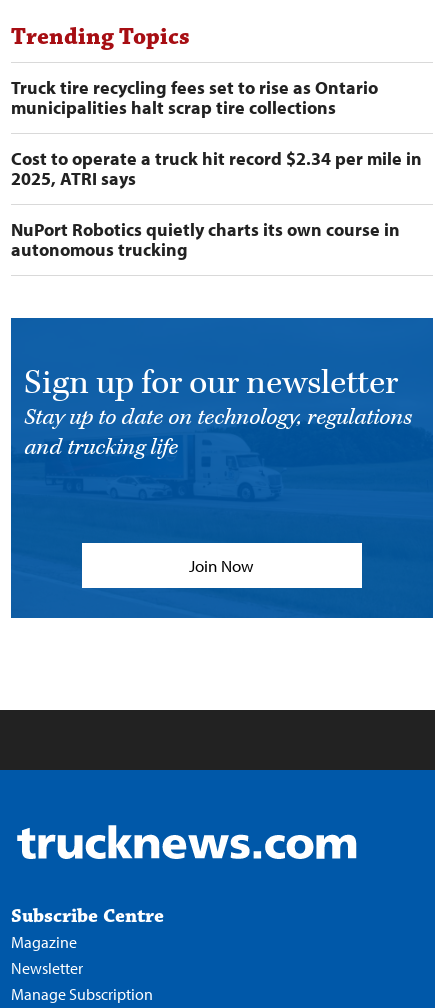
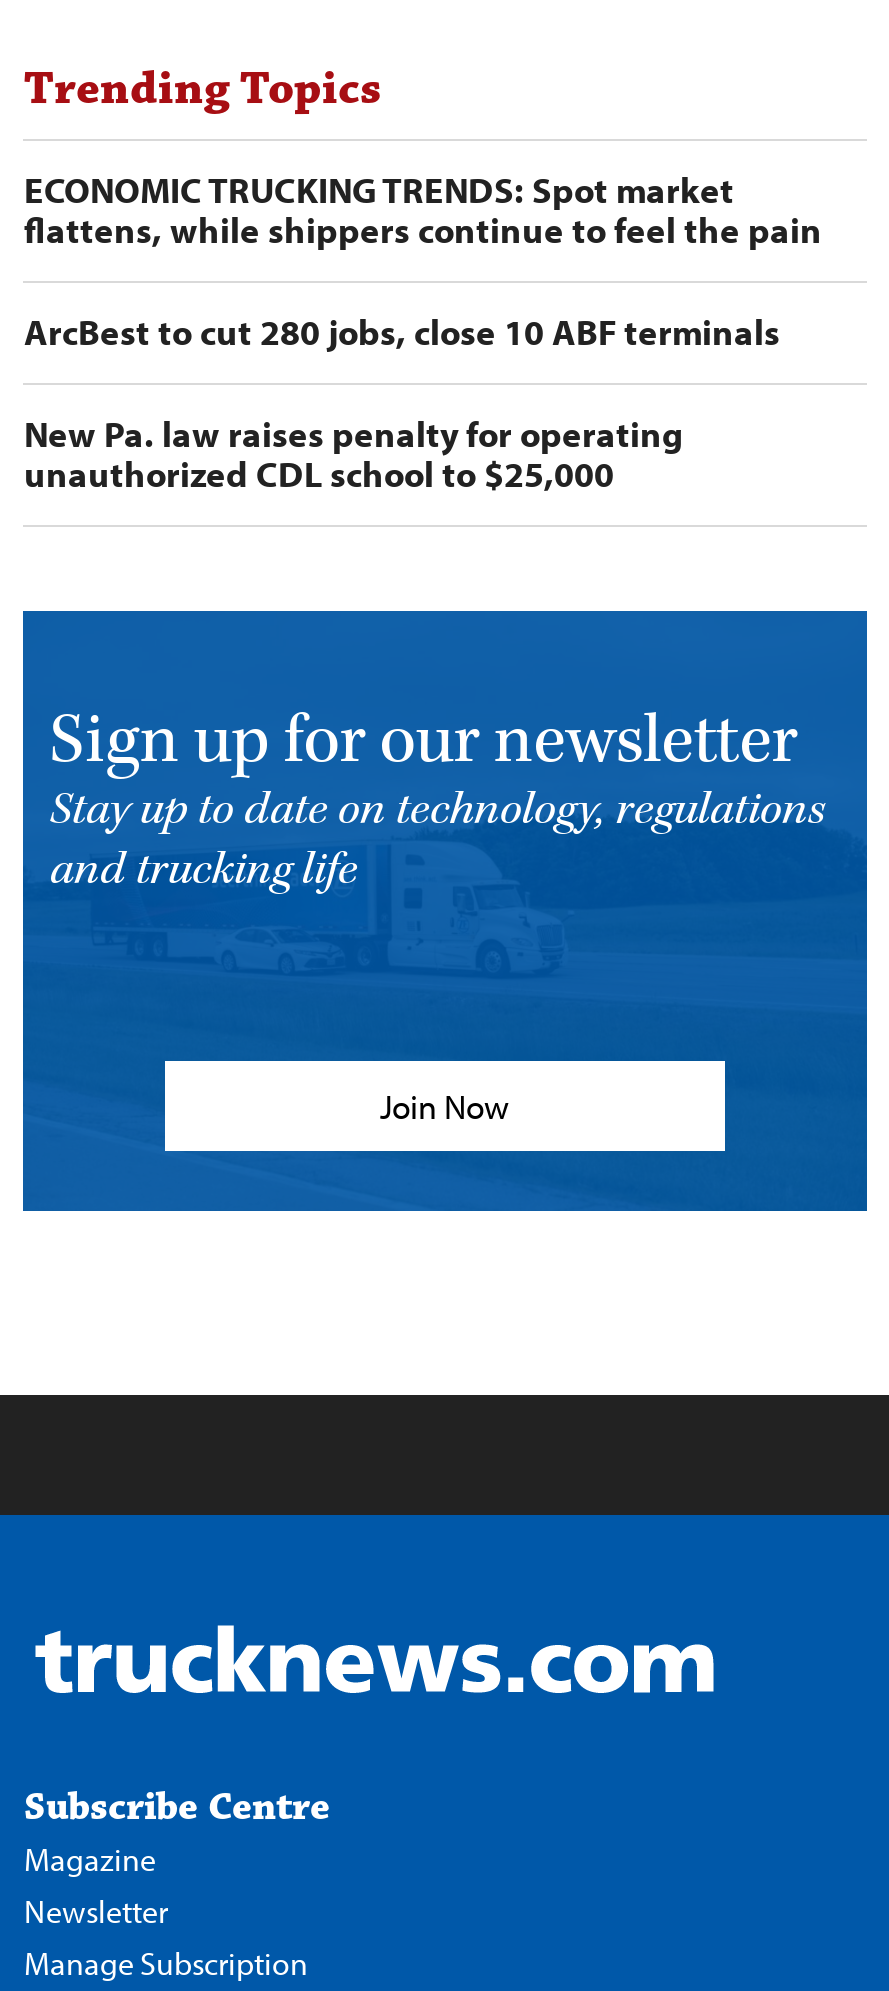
- Truck tire recycling fees set to rise as Ontario
- municipalities halt scrap tire collections
+ ECONOMIC TRUCKING TRENDS: Spot market
+ flattens, while shippers continue to feel the pain

- Cost to operate a truck hit record $2.34 per mile in
- 2025, ATRI says
+ ArcBest to cut 280 jobs, close 10 ABF terminals

- NuPort Robotics quietly charts its own course in
- autonomous trucking
+ New Pa. law raises penalty for operating
+ unauthorized CDL school to $25,000
